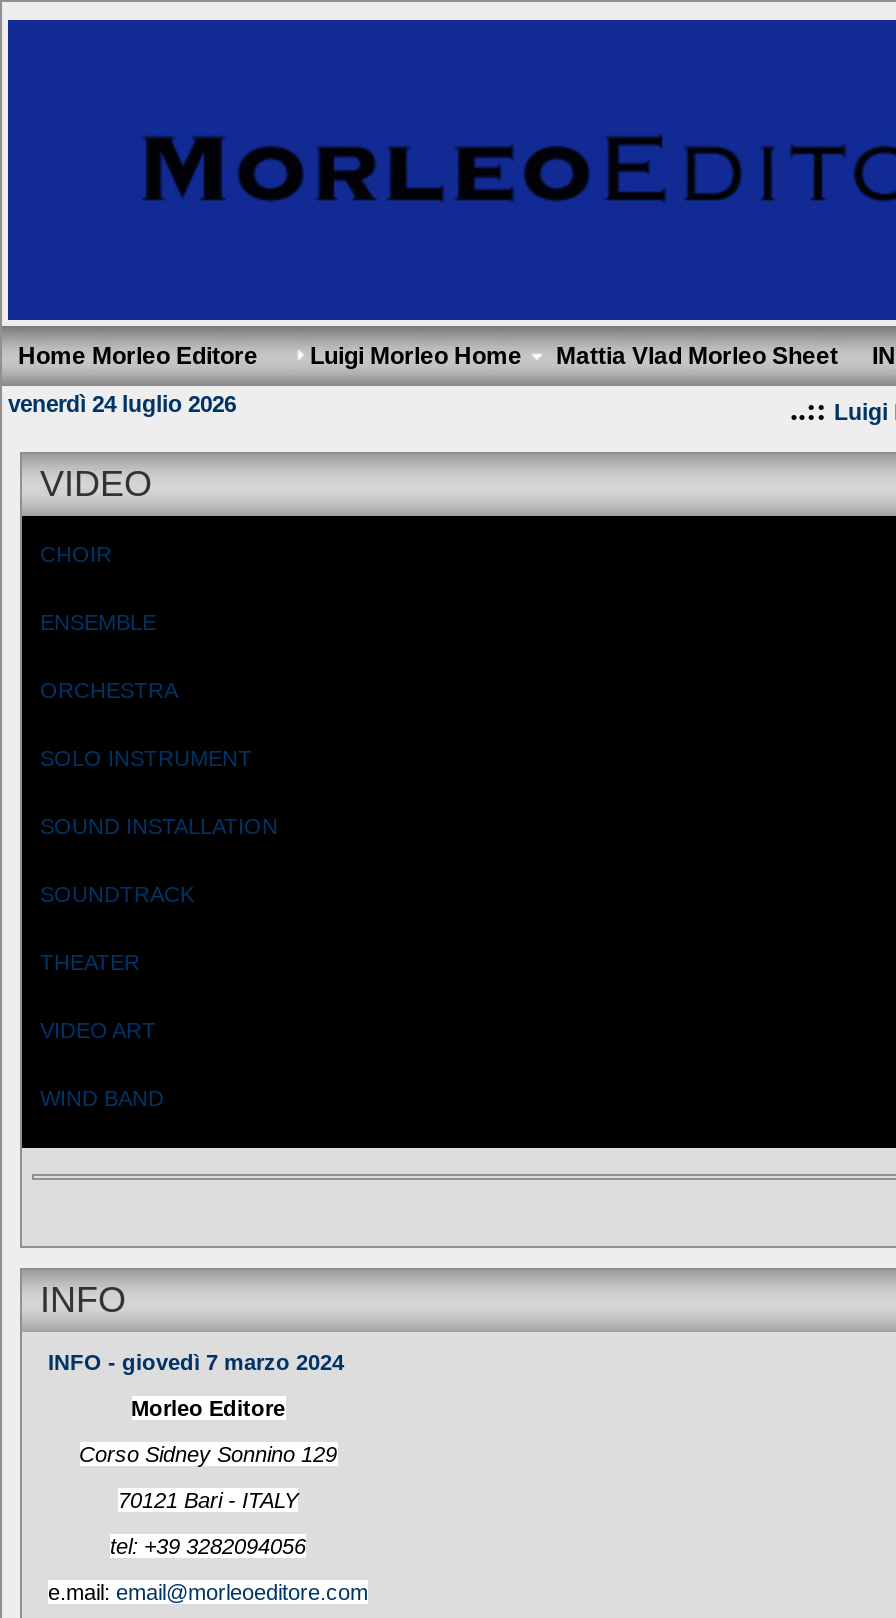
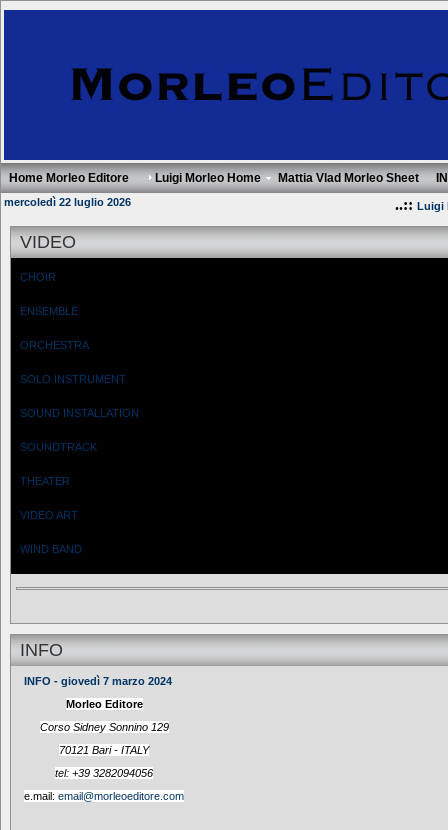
- venerdì 24 luglio 2026
+ mercoledì 22 luglio 2026
